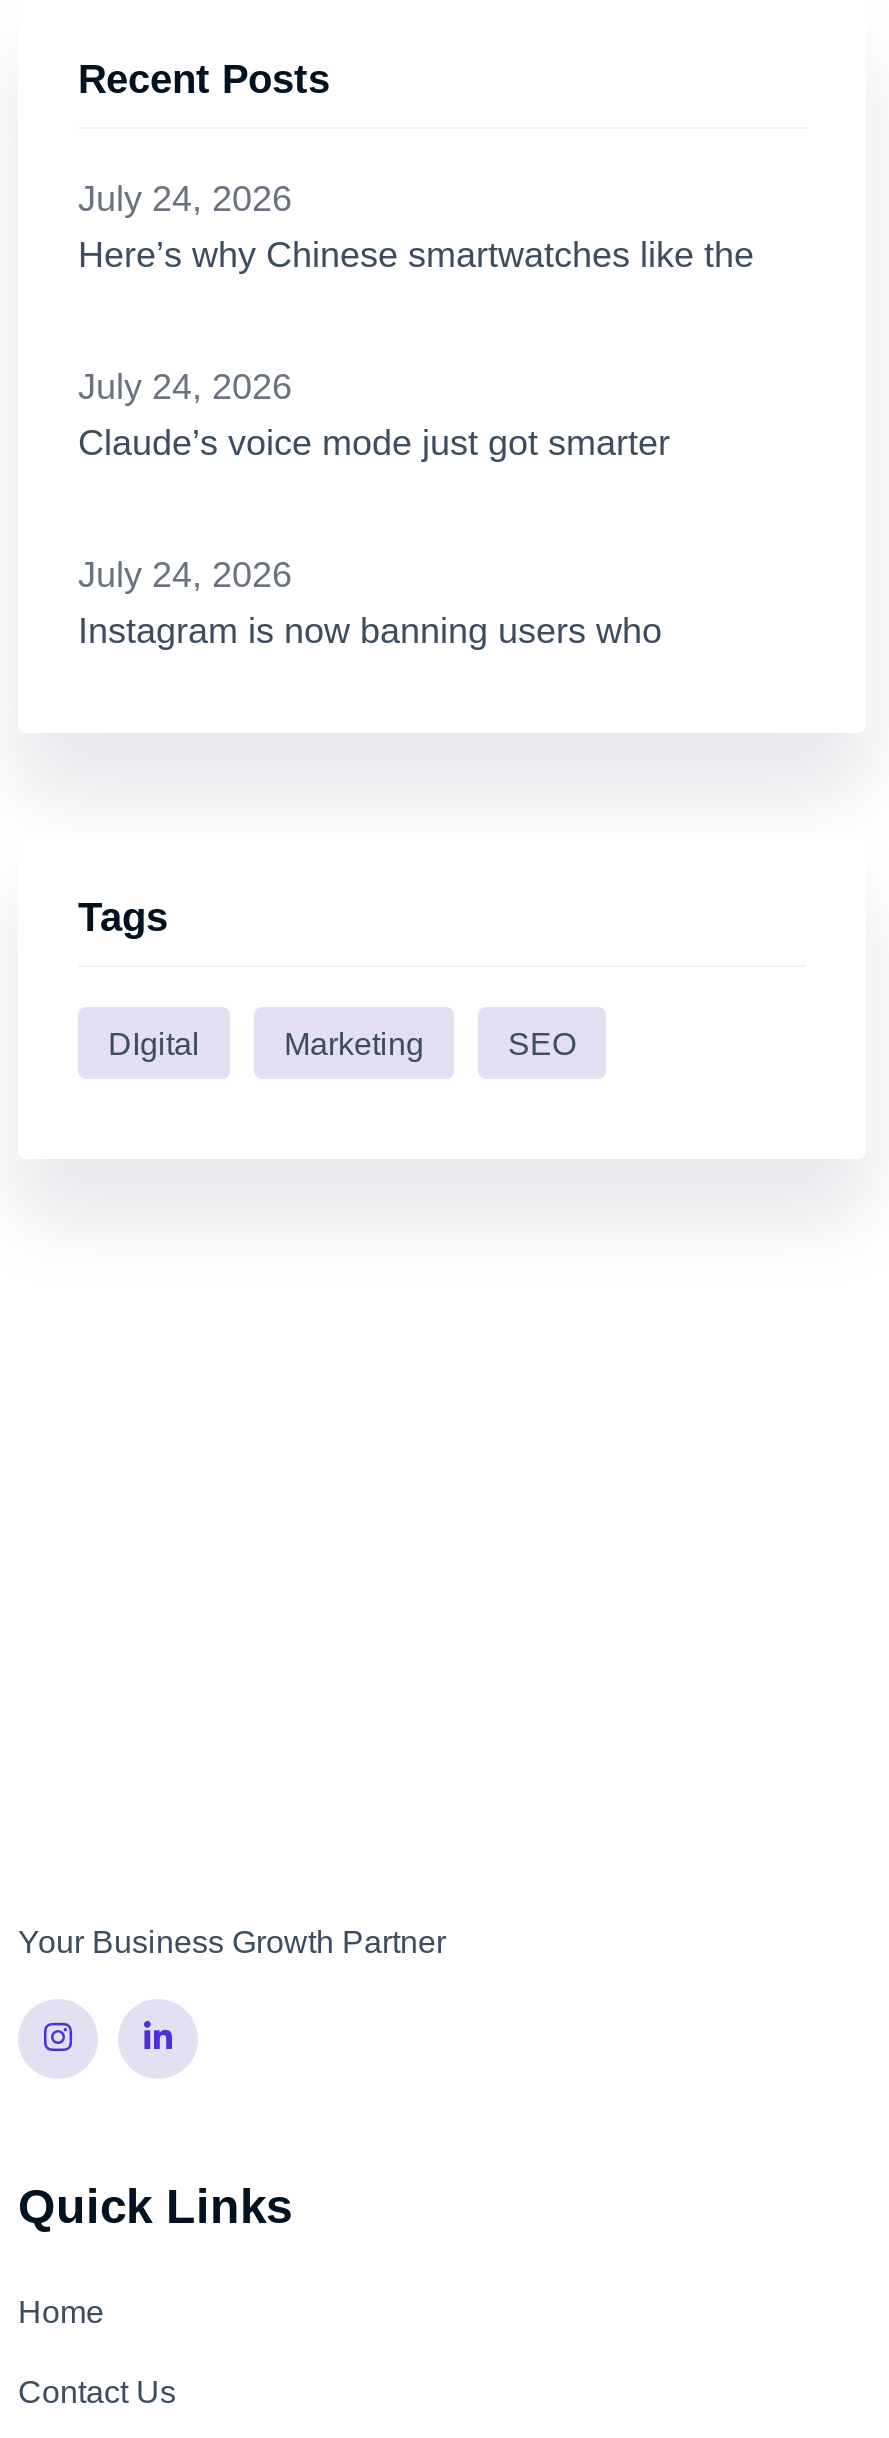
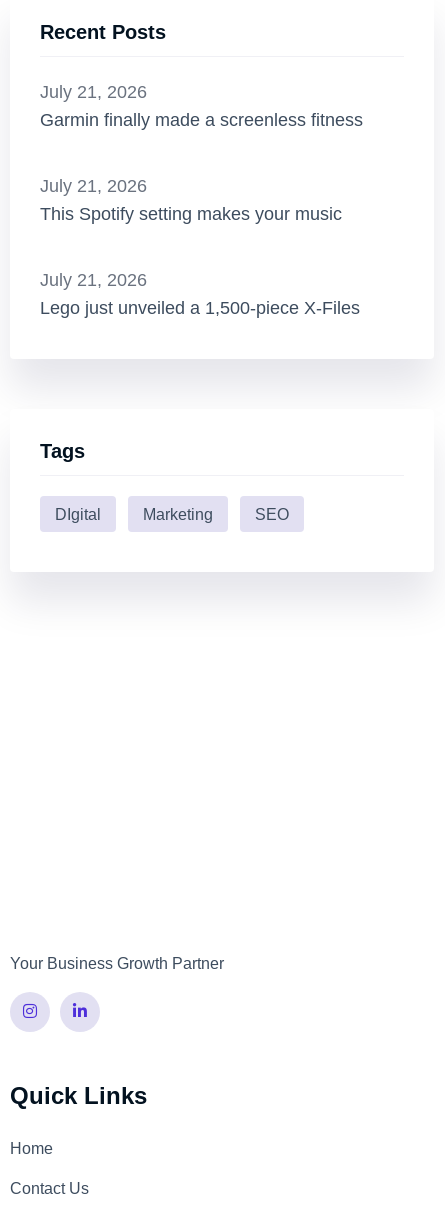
- July 24, 2026
- Here’s why Chinese smartwatches like the
+ July 21, 2026
+ Garmin finally made a screenless fitness

- July 24, 2026
- Claude’s voice mode just got smarter
+ July 21, 2026
+ This Spotify setting makes your music

- July 24, 2026
- Instagram is now banning users who
+ July 21, 2026
+ Lego just unveiled a 1,500-piece X-Files
